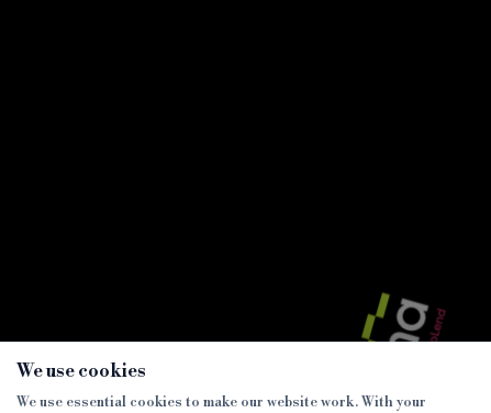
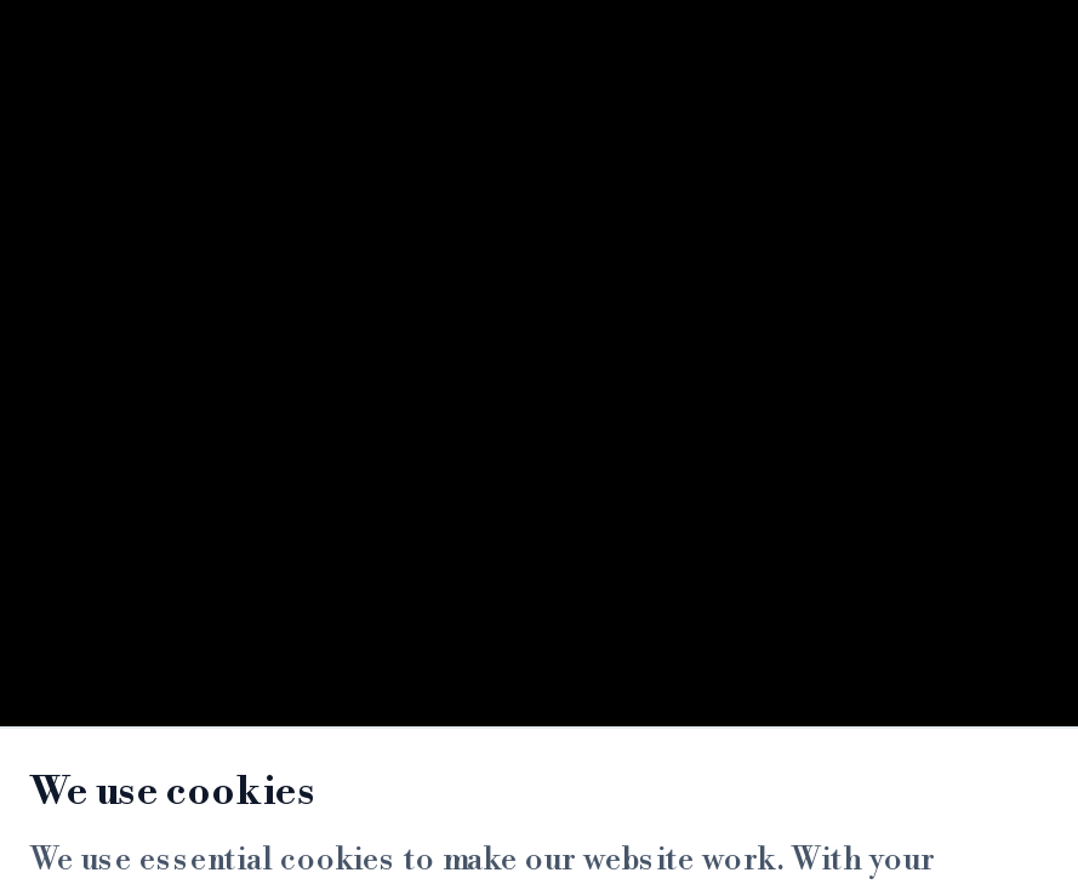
- [image]
